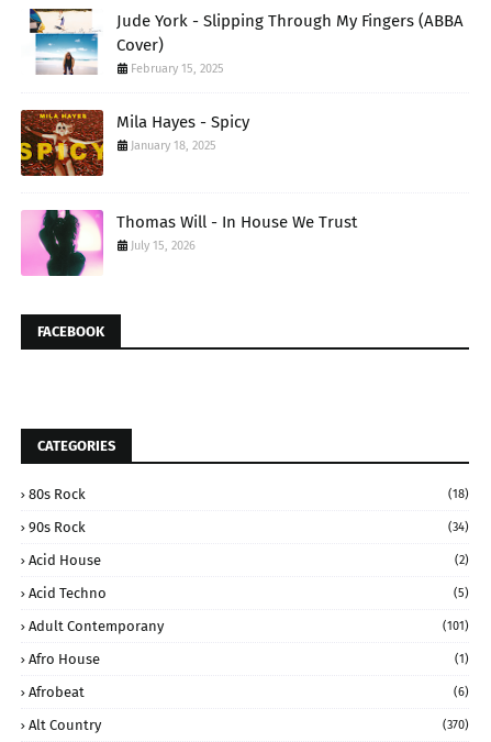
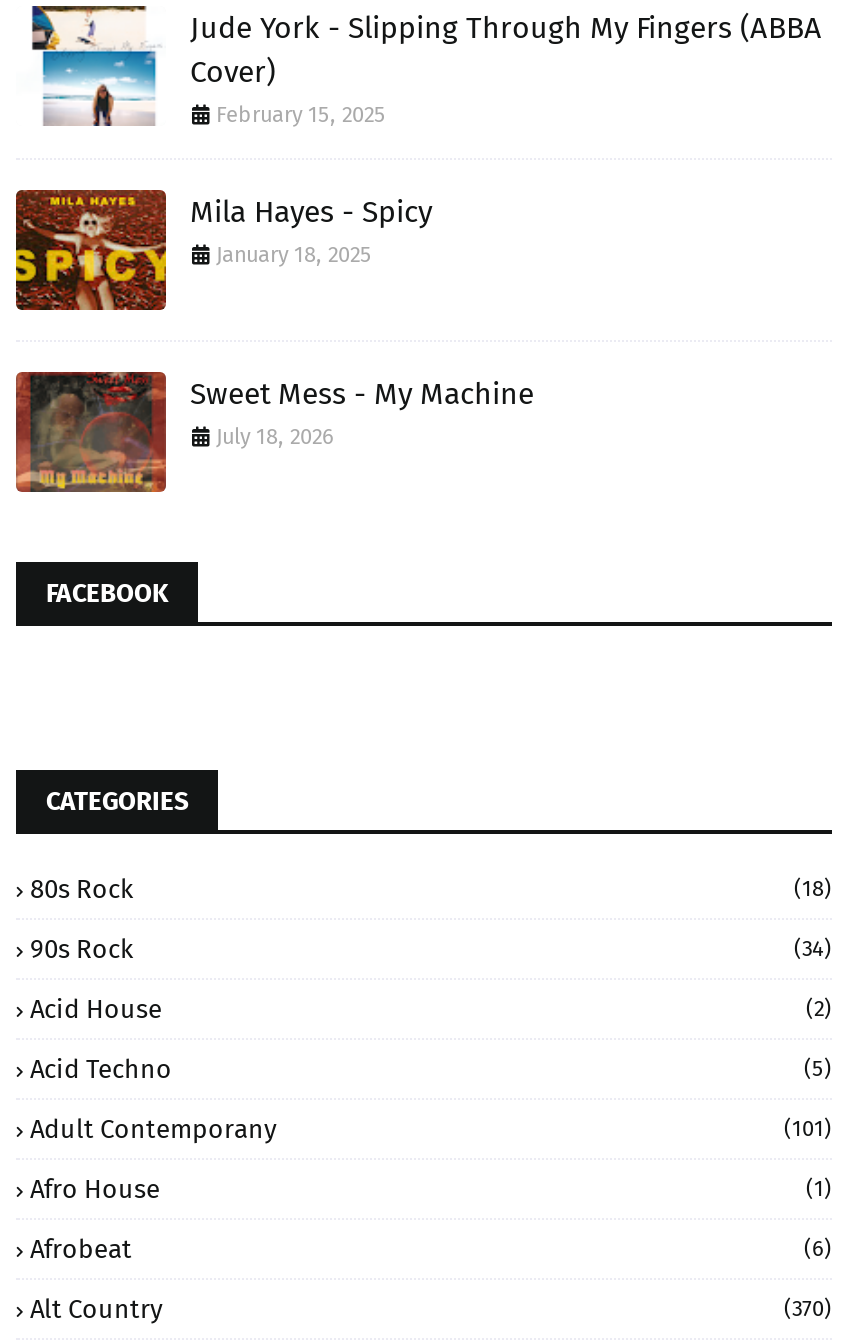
- [image]
- Thomas Will - In House We Trust
- July 15, 2026
+ [image]
+ Sweet Mess - My Machine
+ July 18, 2026
